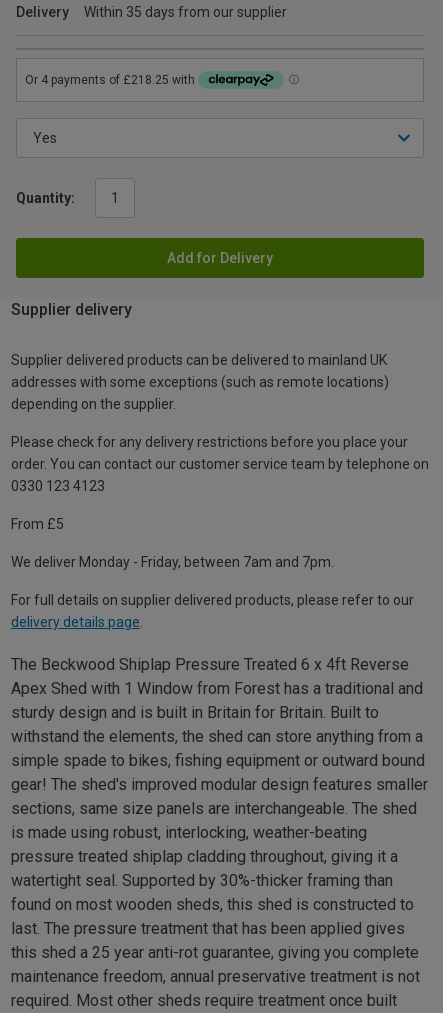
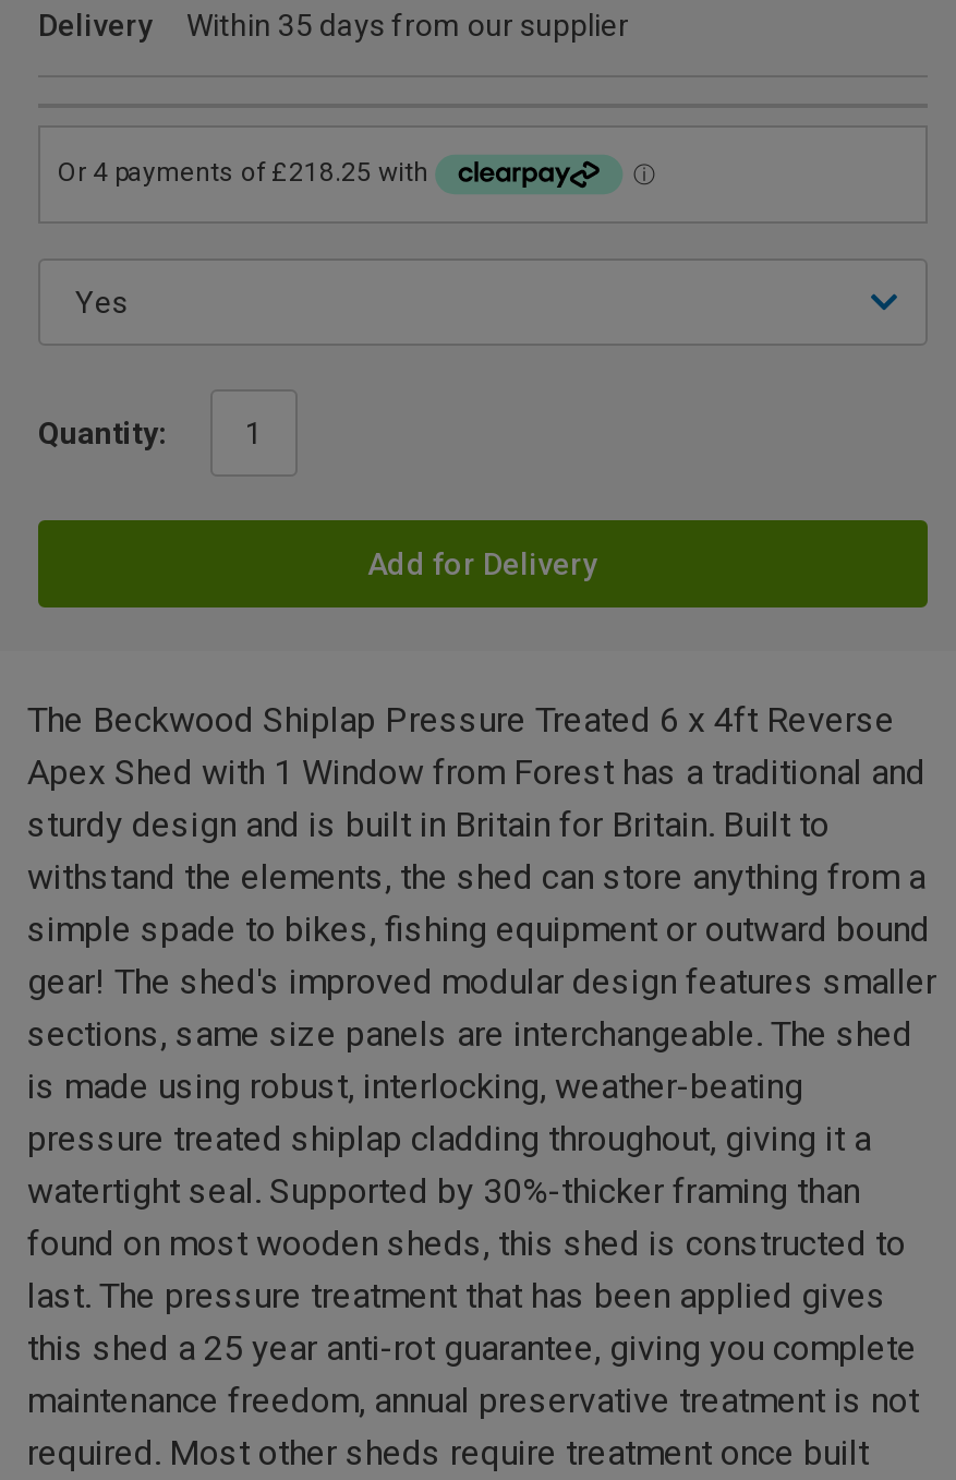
- Supplier delivery
- Supplier delivered products can be delivered to mainland UK
- addresses with some exceptions (such as remote locations)
- depending on the supplier.
- Please check for any delivery restrictions before you place your
- order. You can contact our customer service team by telephone on
- 0330 123 4123
- From £5
- We deliver Monday - Friday, between 7am and 7pm.
- For full details on supplier delivered products, please refer to our
- delivery details page.
